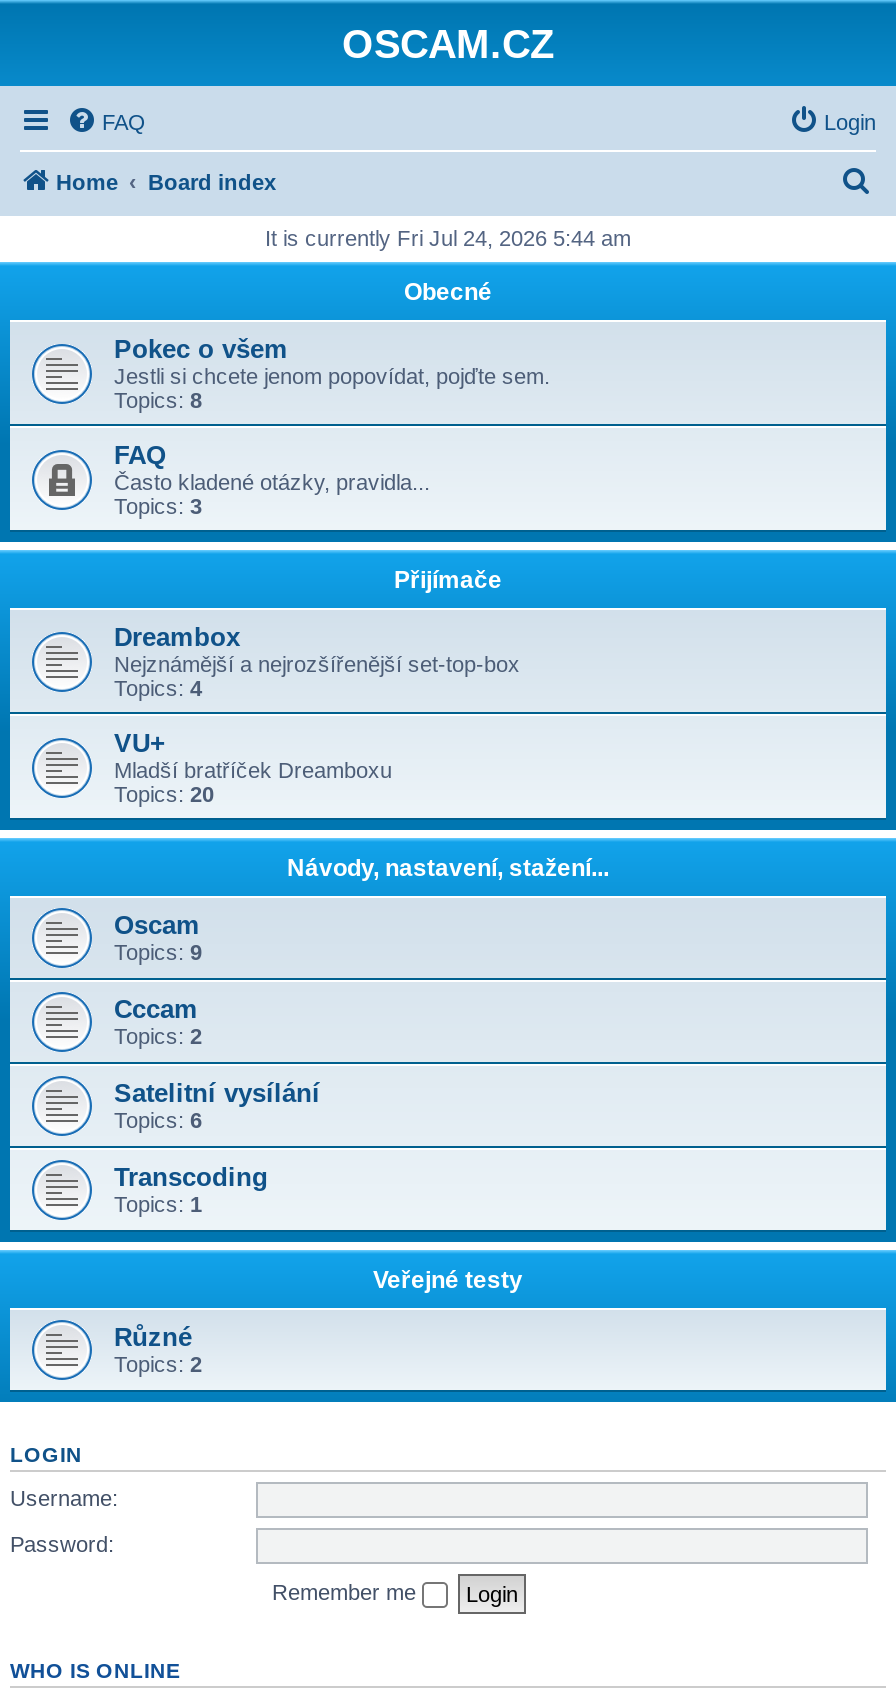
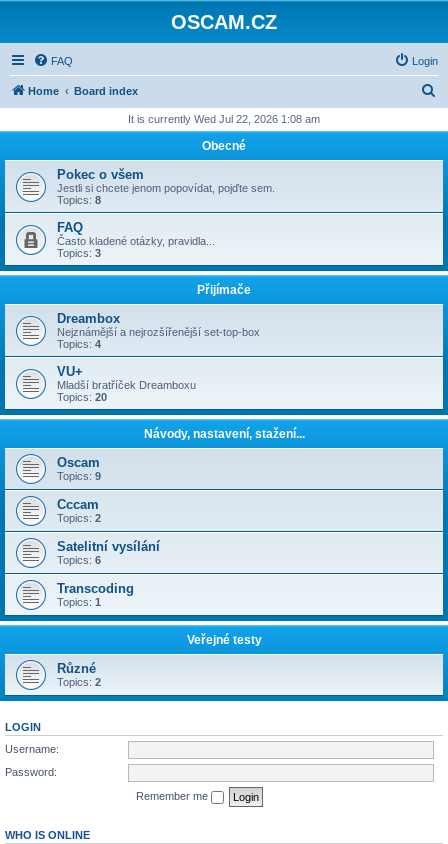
- It is currently Fri Jul 24, 2026 5:44 am
+ It is currently Wed Jul 22, 2026 1:08 am
